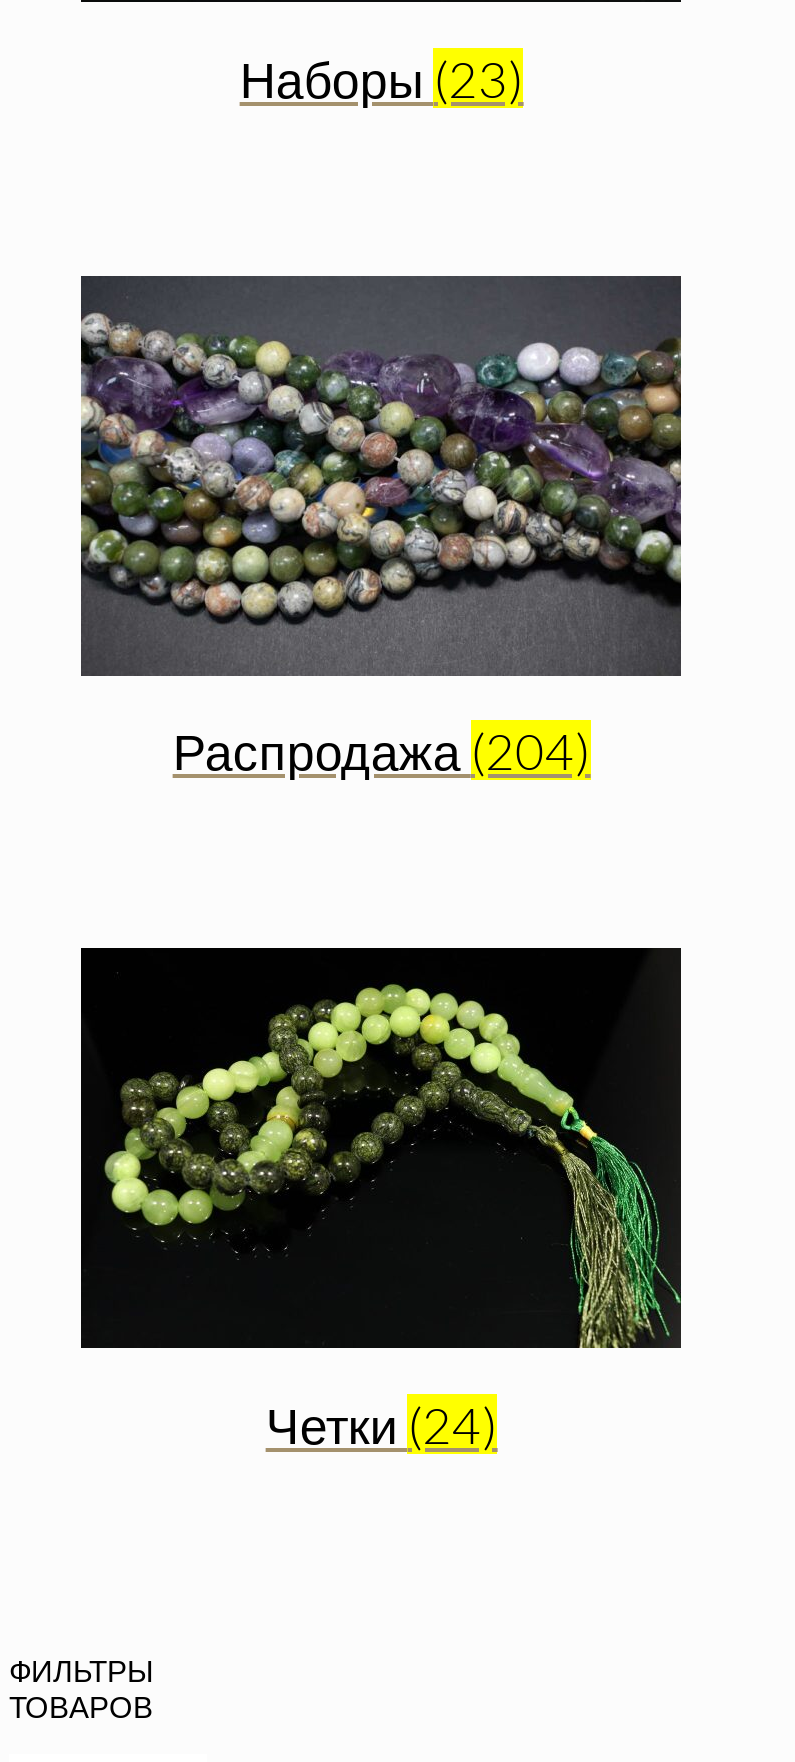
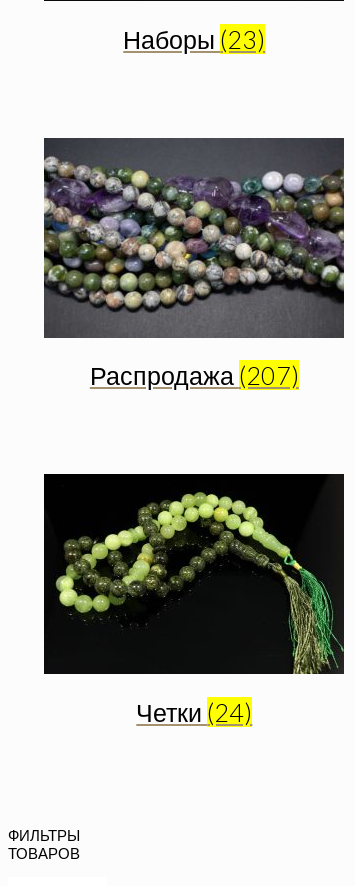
- Распродажа (204)
+ Распродажа (207)
